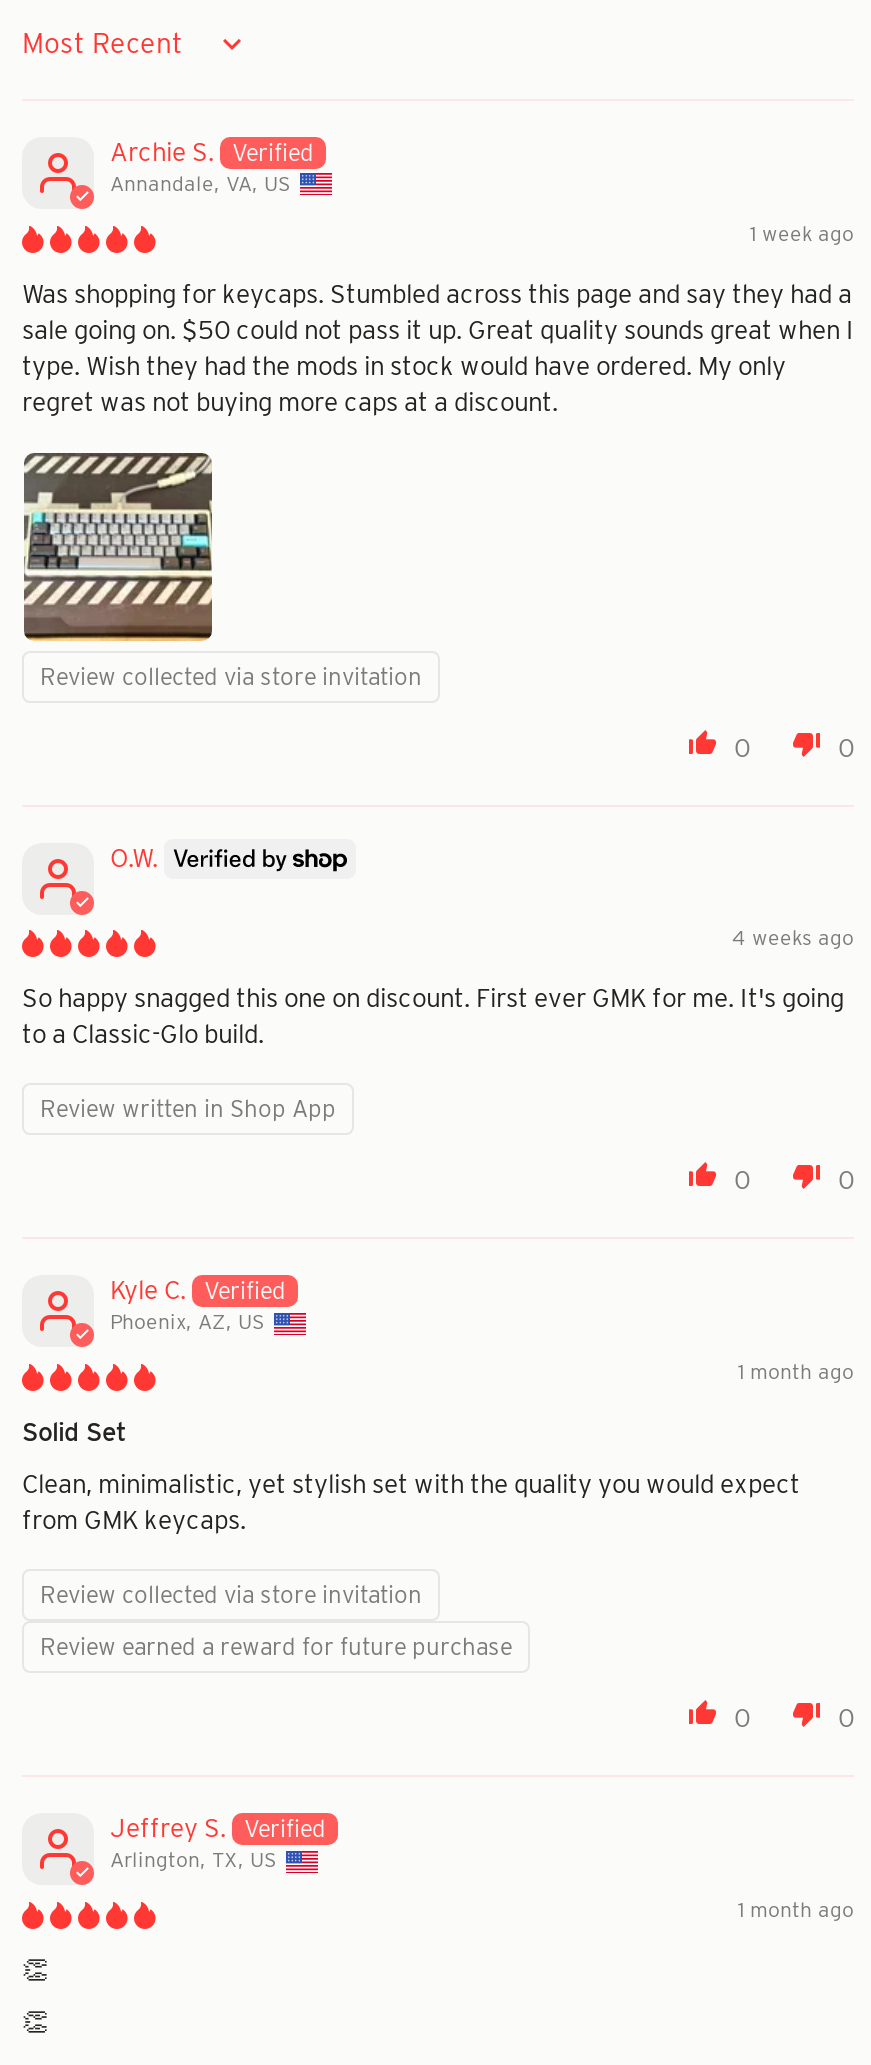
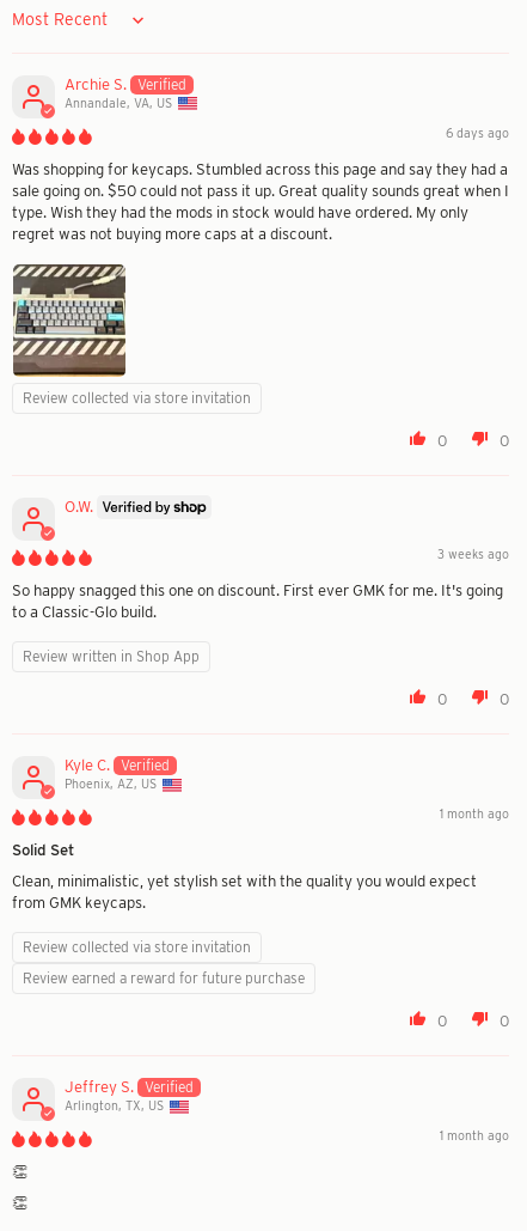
- 1 week ago
+ 6 days ago

- 4 weeks ago
+ 3 weeks ago
